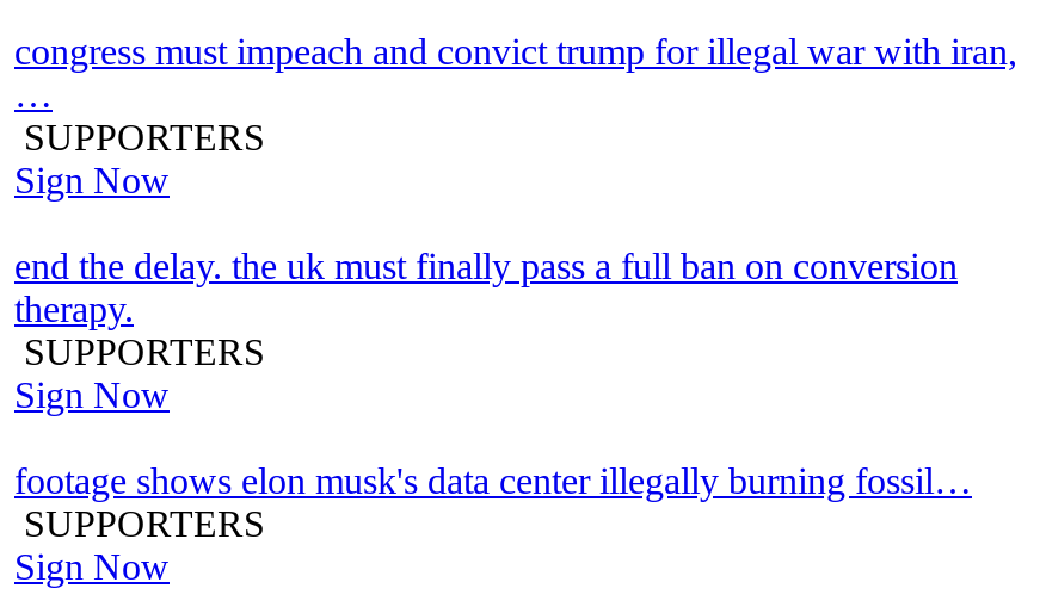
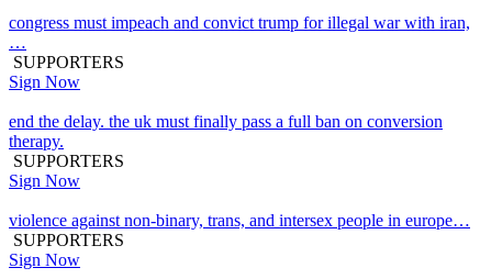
- footage shows elon musk's data center illegally burning fossil…
+ violence against non-binary, trans, and intersex people in europe…
